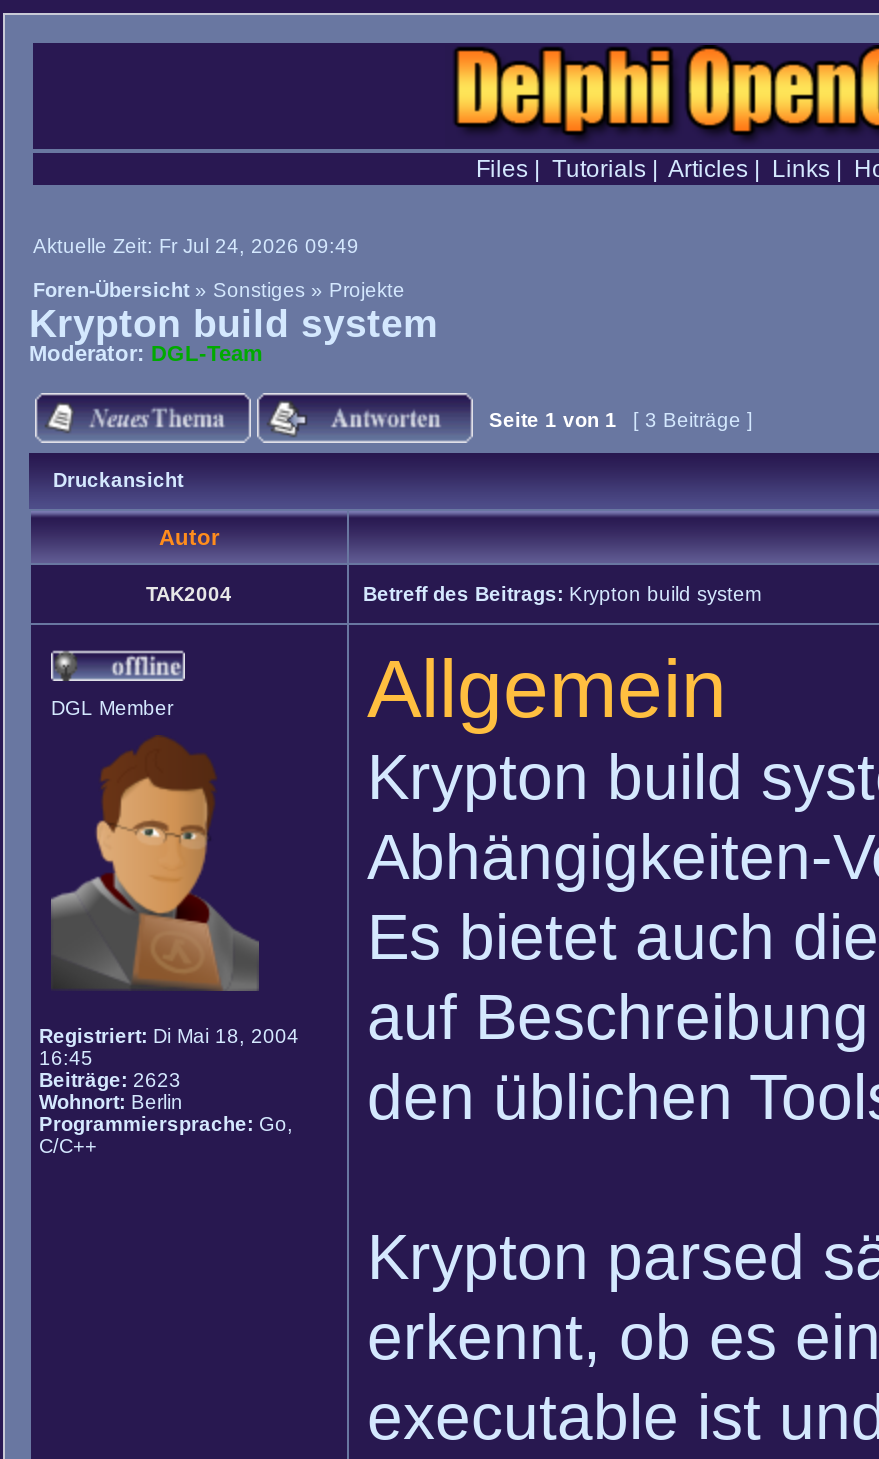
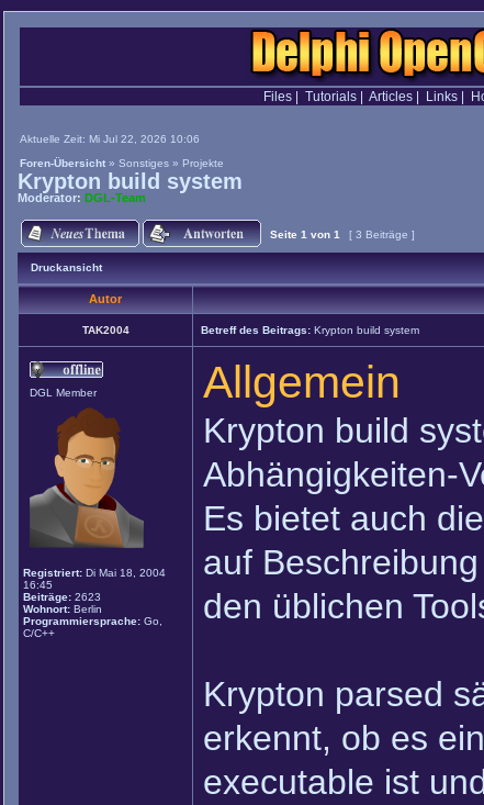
- Aktuelle Zeit: Fr Jul 24, 2026 09:49
+ Aktuelle Zeit: Mi Jul 22, 2026 10:06
